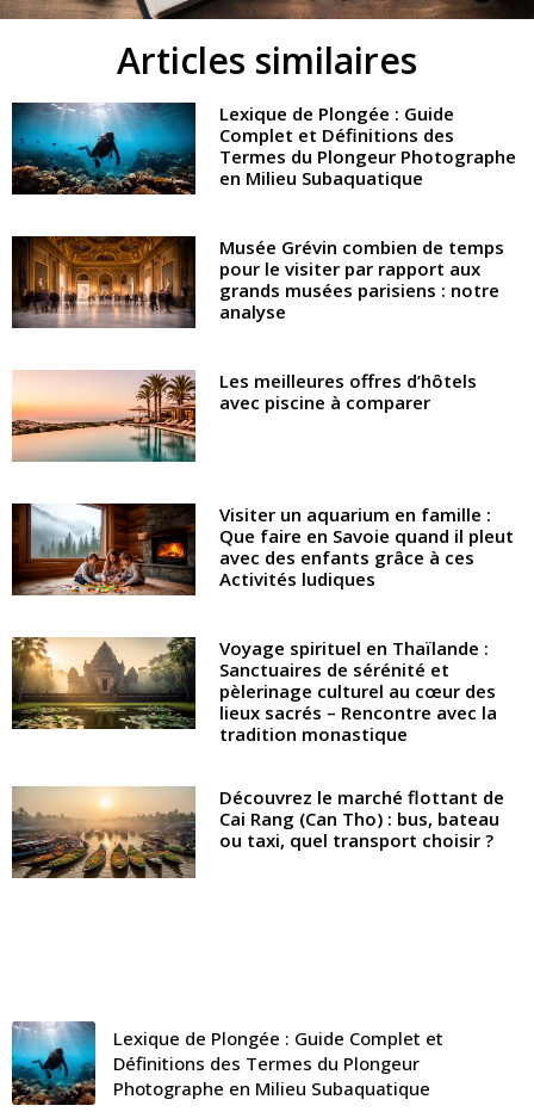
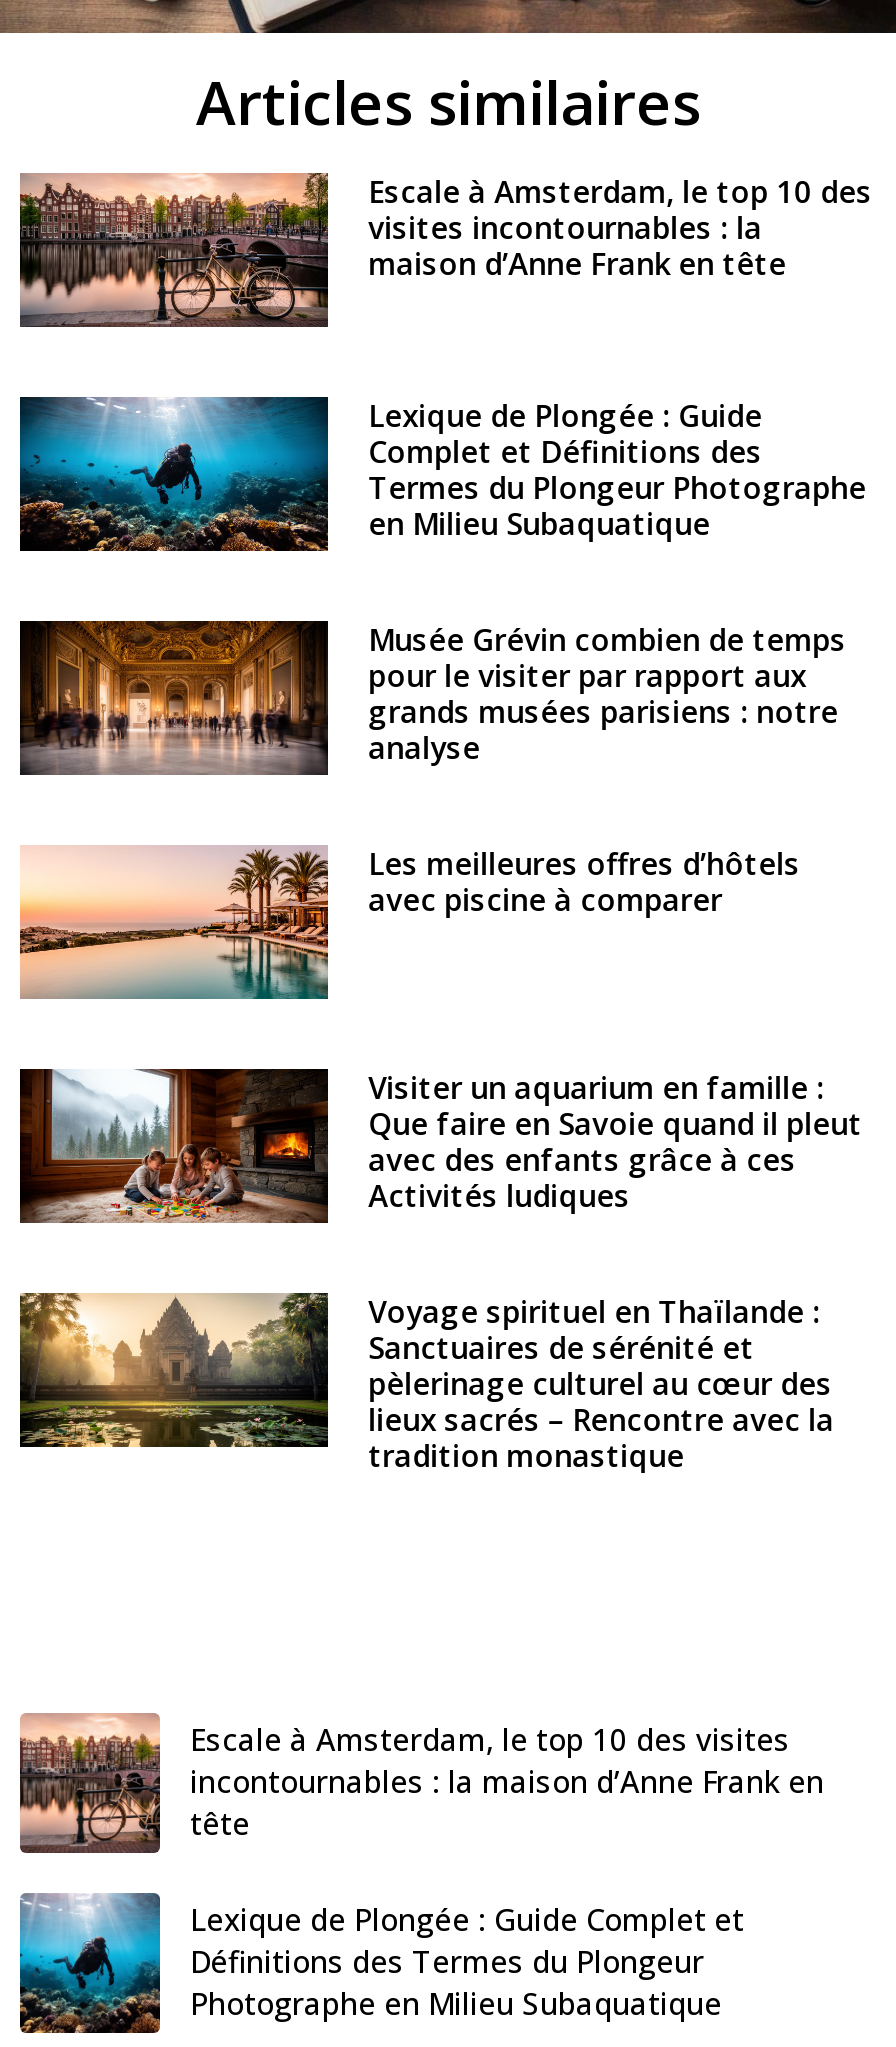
+ [image]
+ Escale à Amsterdam, le top 10 des
+ visites incontournables : la
+ maison d’Anne Frank en tête

moved down: [image] | Lexique de Plongée : Guide | Complet et Définitions des | ... | lieux sacrés – Rencontre avec la | tradition monastique

+ [image]

- [image]

- Découvrez le marché flottant de
- Cai Rang (Can Tho) : bus, bateau
- ou taxi, quel transport choisir ?
+ Escale à Amsterdam, le top 10 des visites
+ incontournables : la maison d’Anne Frank en
+ tête
